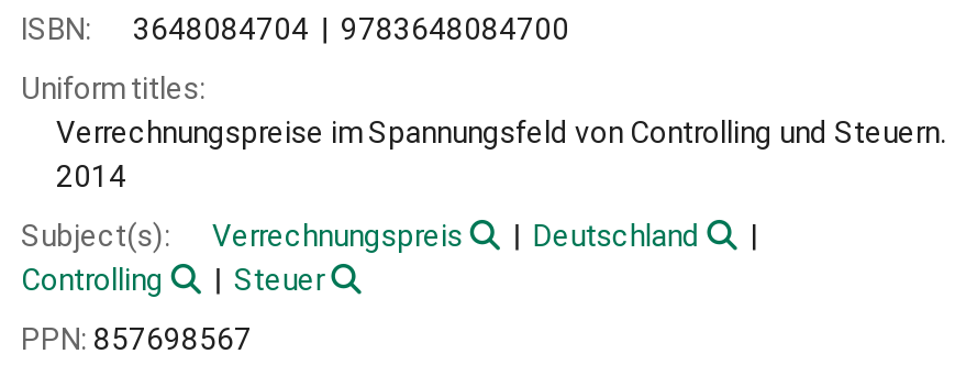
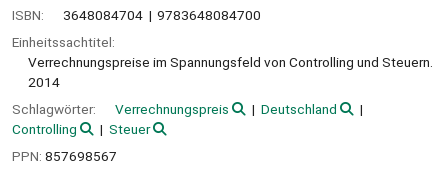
- Uniform titles:
+ Einheitssachtitel:

- Subject(s):
+ Schlagwörter:
